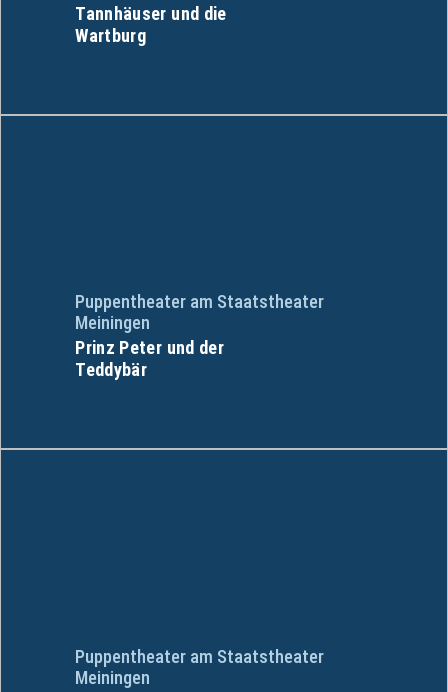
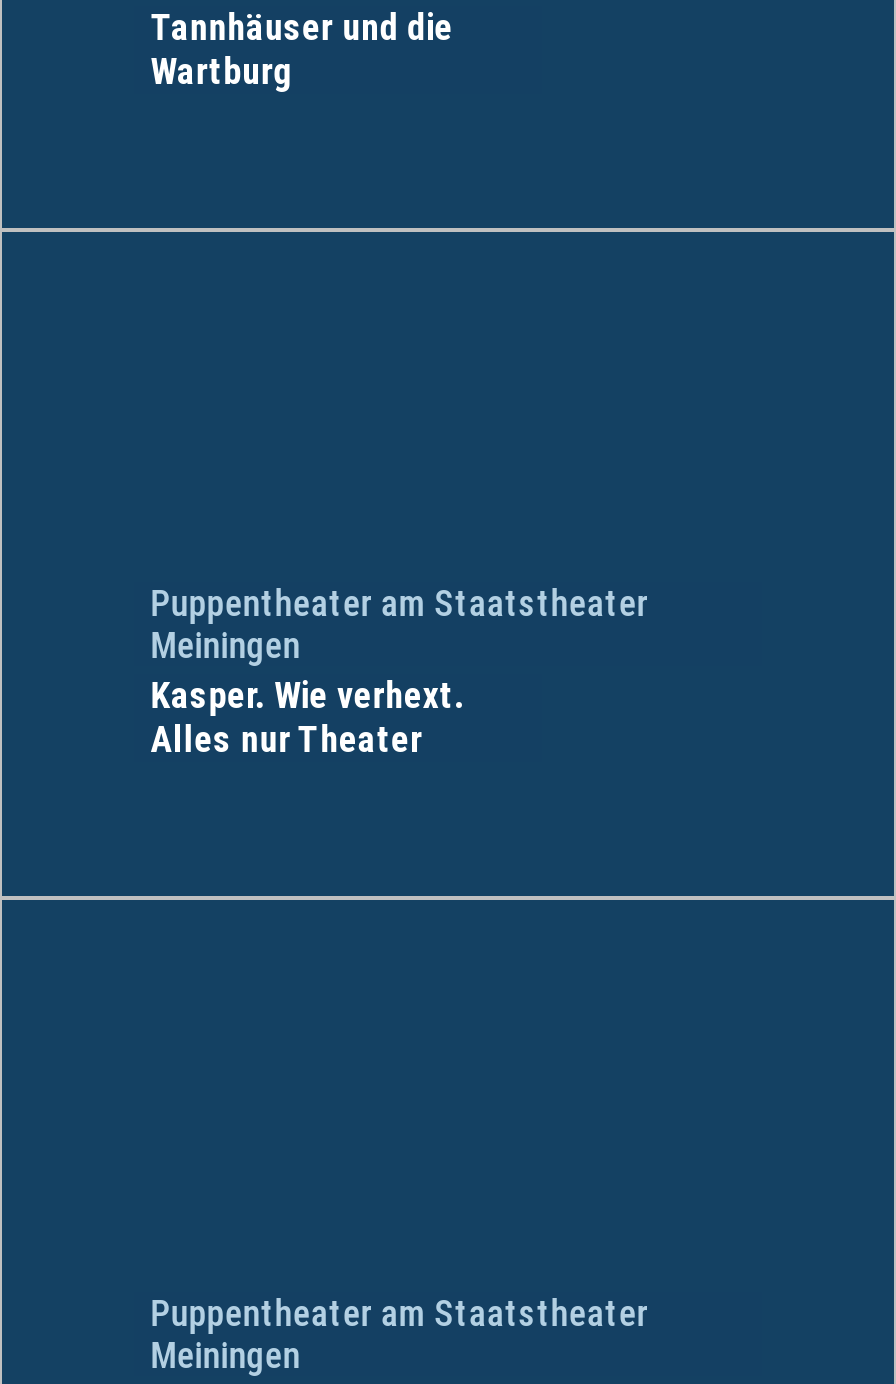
- Prinz Peter und der
- Teddybär
+ Kasper. Wie verhext.
+ Alles nur Theater
